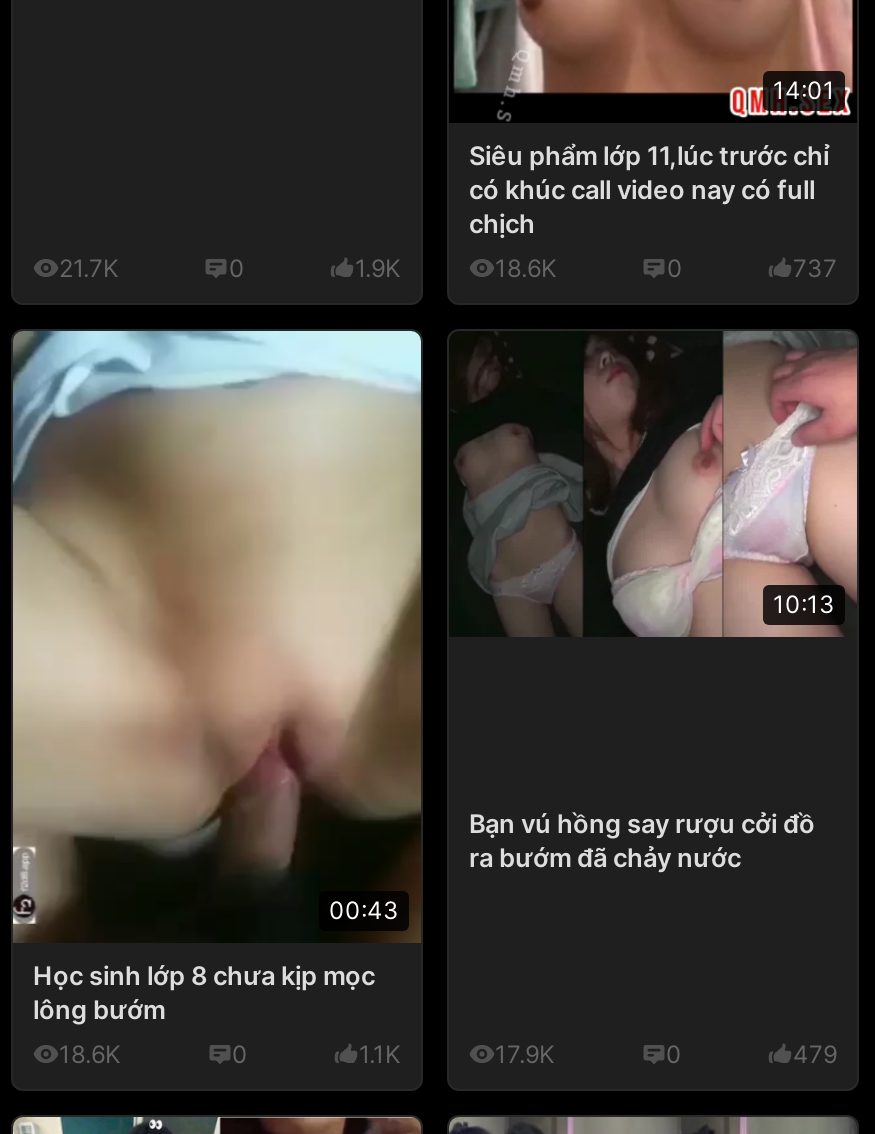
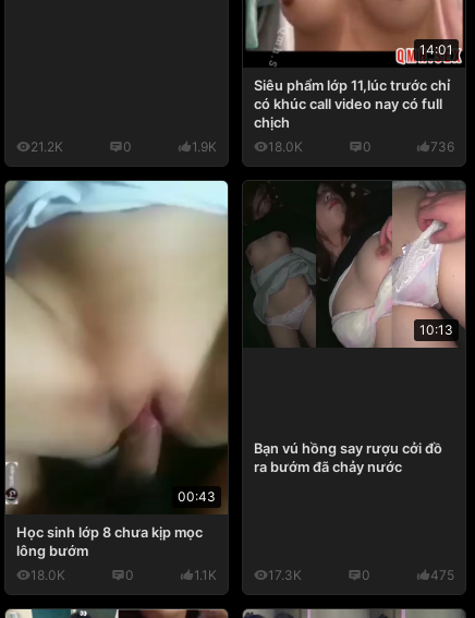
- 21.7K
+ 21.2K

- 18.6K
+ 18.0K

- 737
+ 736

- 18.6K
+ 18.0K

- 17.9K
+ 17.3K

- 479
+ 475
